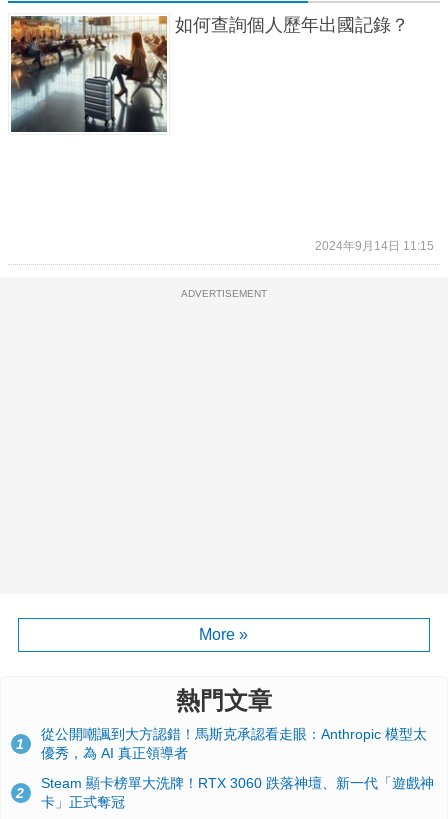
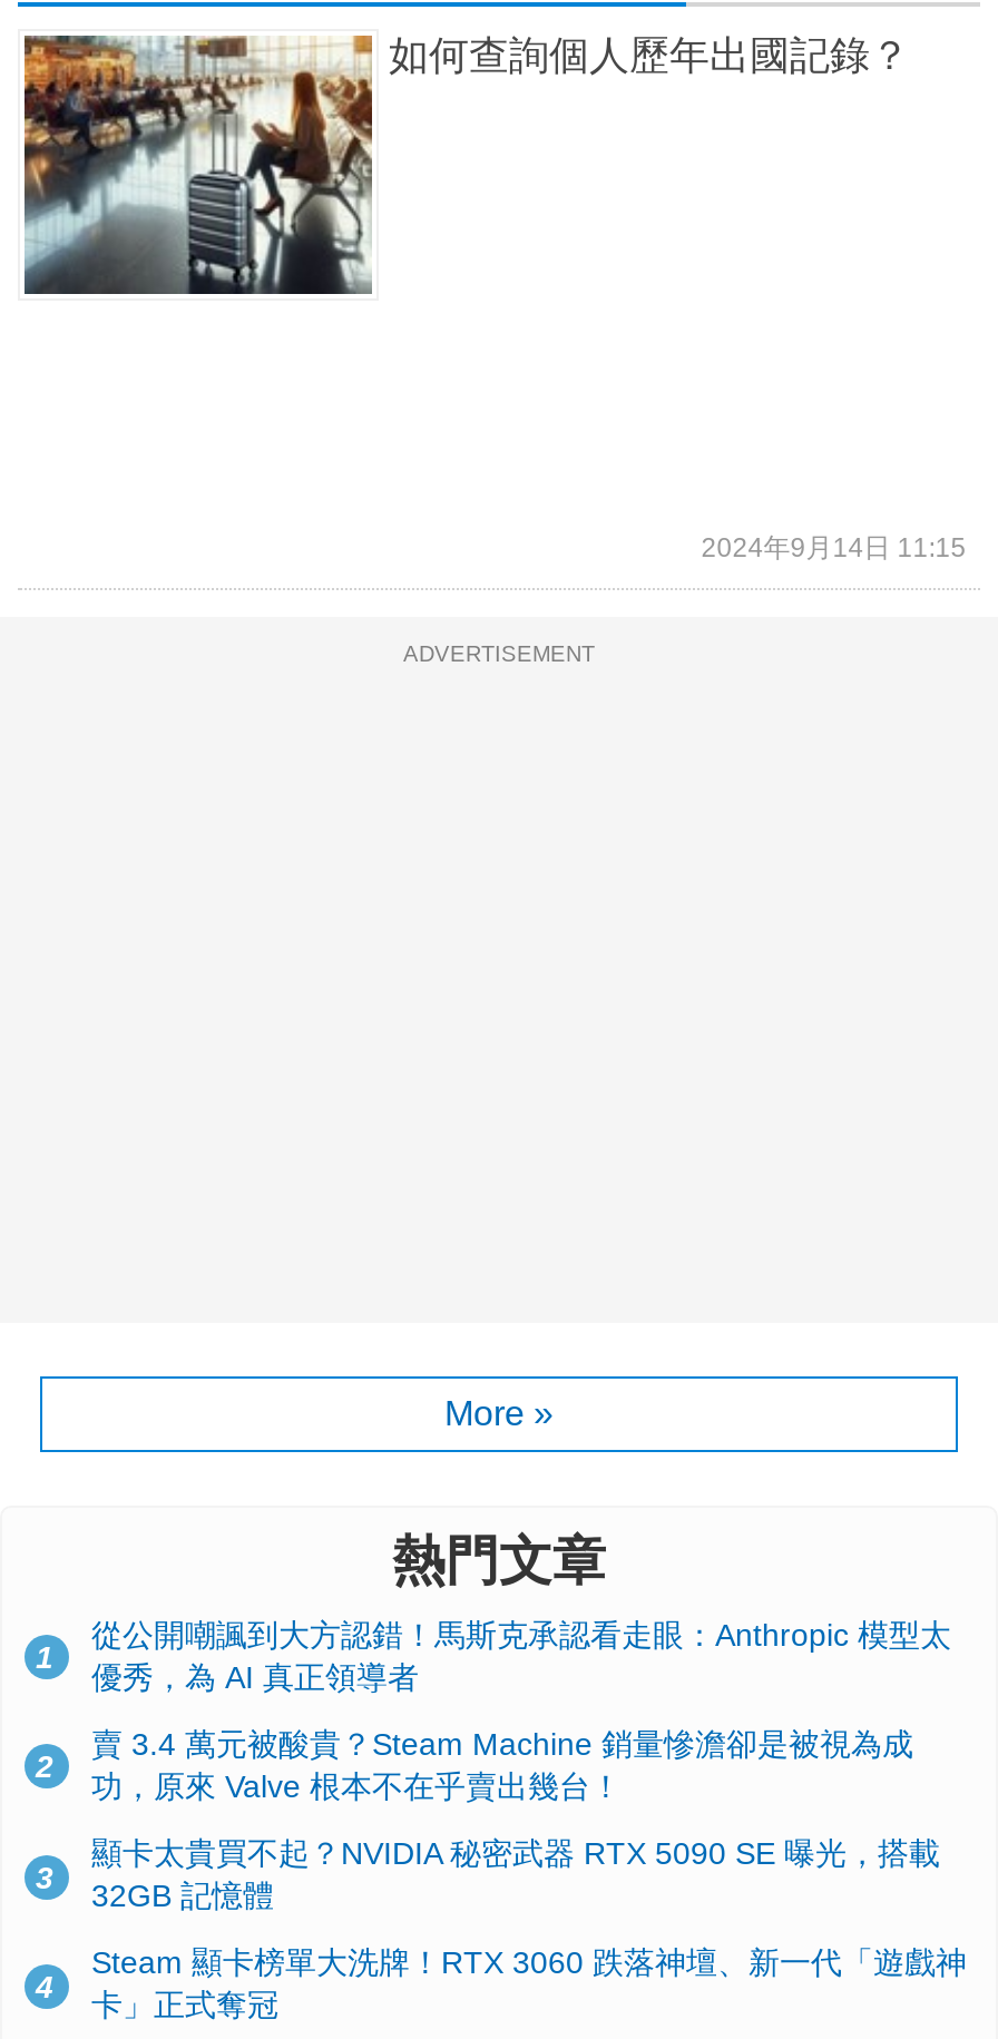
+ 賣 3.4 萬元被酸貴？Steam Machine 銷量慘澹卻是被視為成
+ 功，原來 Valve 根本不在乎賣出幾台！
+ 3

+ 顯卡太貴買不起？NVIDIA 秘密武器 RTX 5090 SE 曝光，搭載
+ 32GB 記憶體
+ 4
